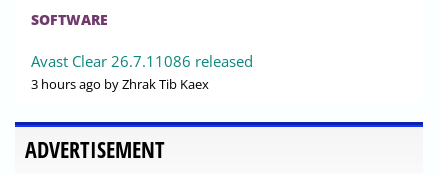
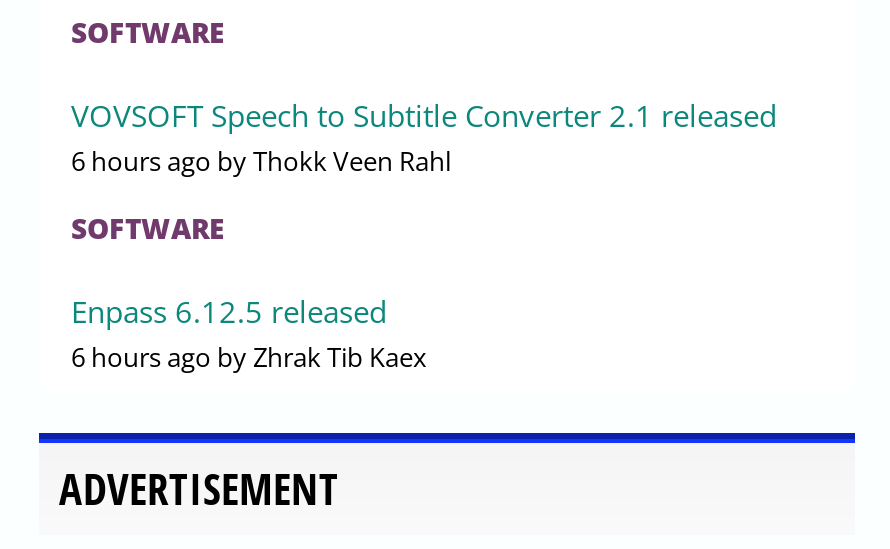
- Avast Clear 26.7.11086 released
- 3 hours ago by Zhrak Tib Kaex
+ VOVSOFT Speech to Subtitle Converter 2.1 released
+ 6 hours ago by Thokk Veen Rahl
+ SOFTWARE
+ Enpass 6.12.5 released
+ 6 hours ago by Zhrak Tib Kaex
